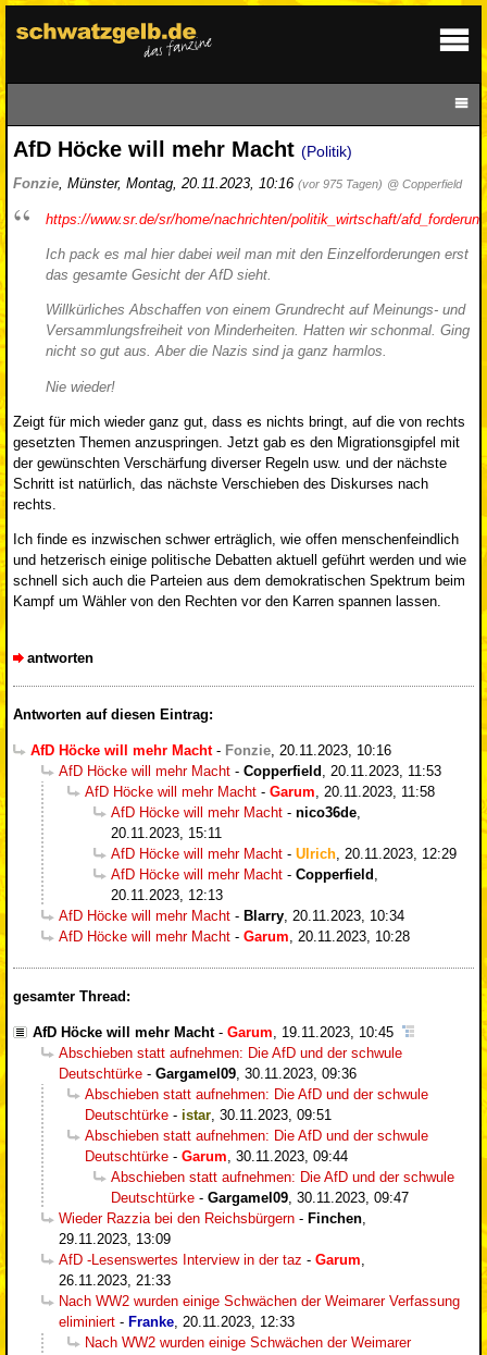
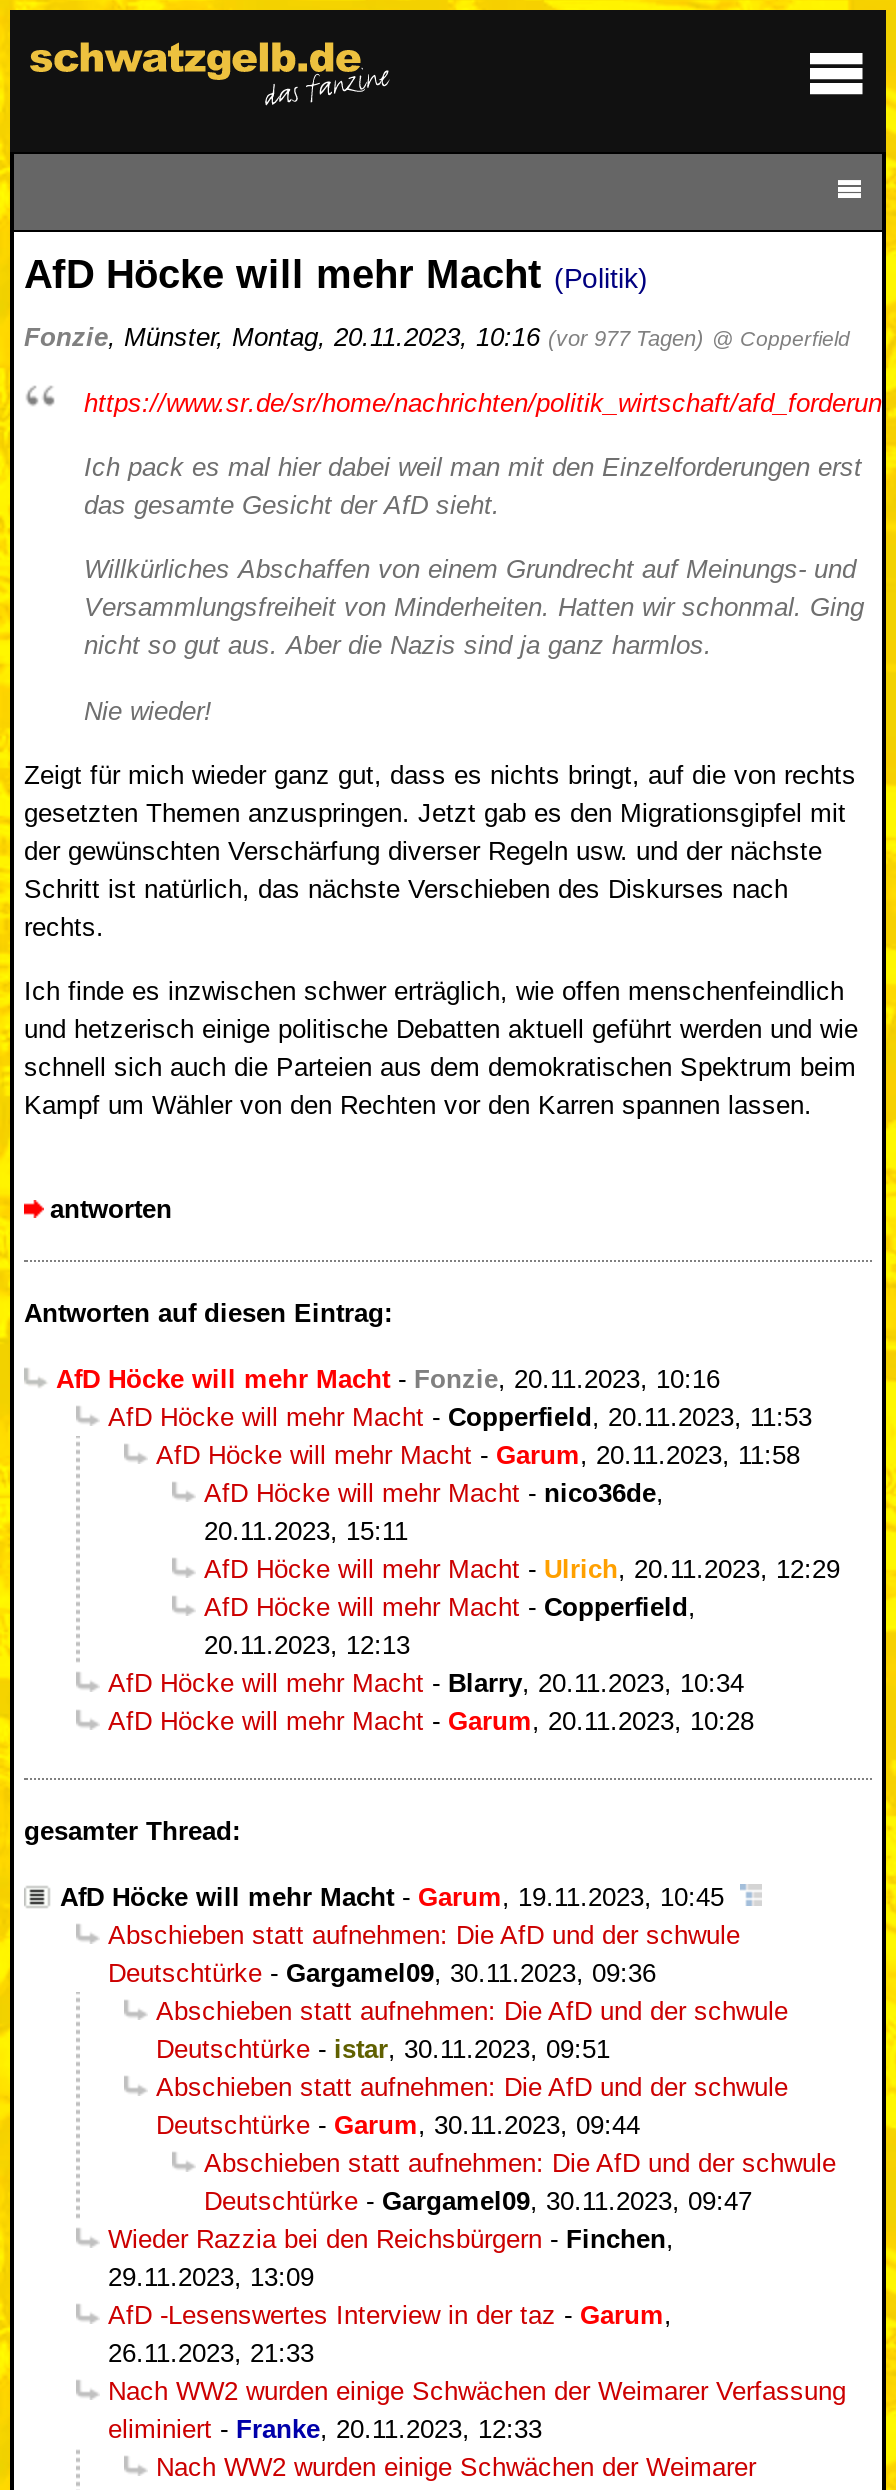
- Fonzie, Münster, Montag, 20.11.2023, 10:16 (vor 975 Tagen) @ Copperfield
+ Fonzie, Münster, Montag, 20.11.2023, 10:16 (vor 977 Tagen) @ Copperfield
